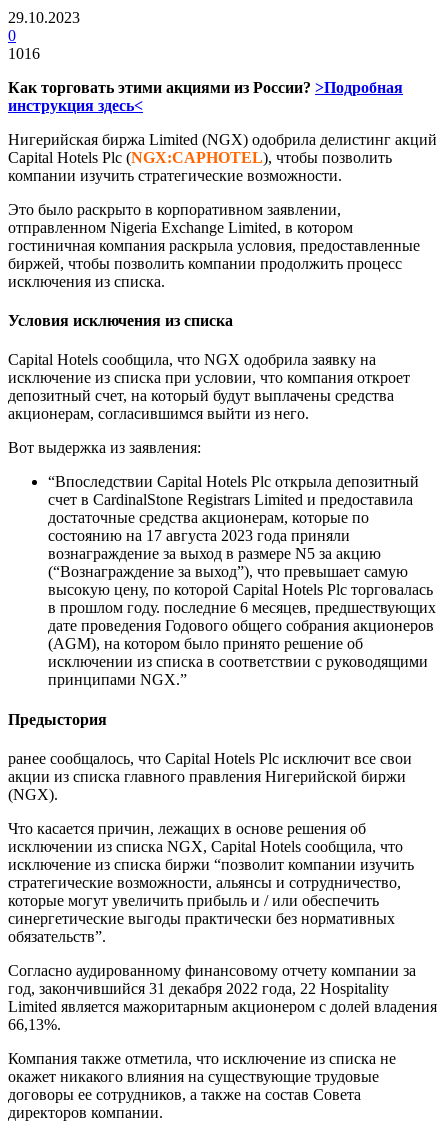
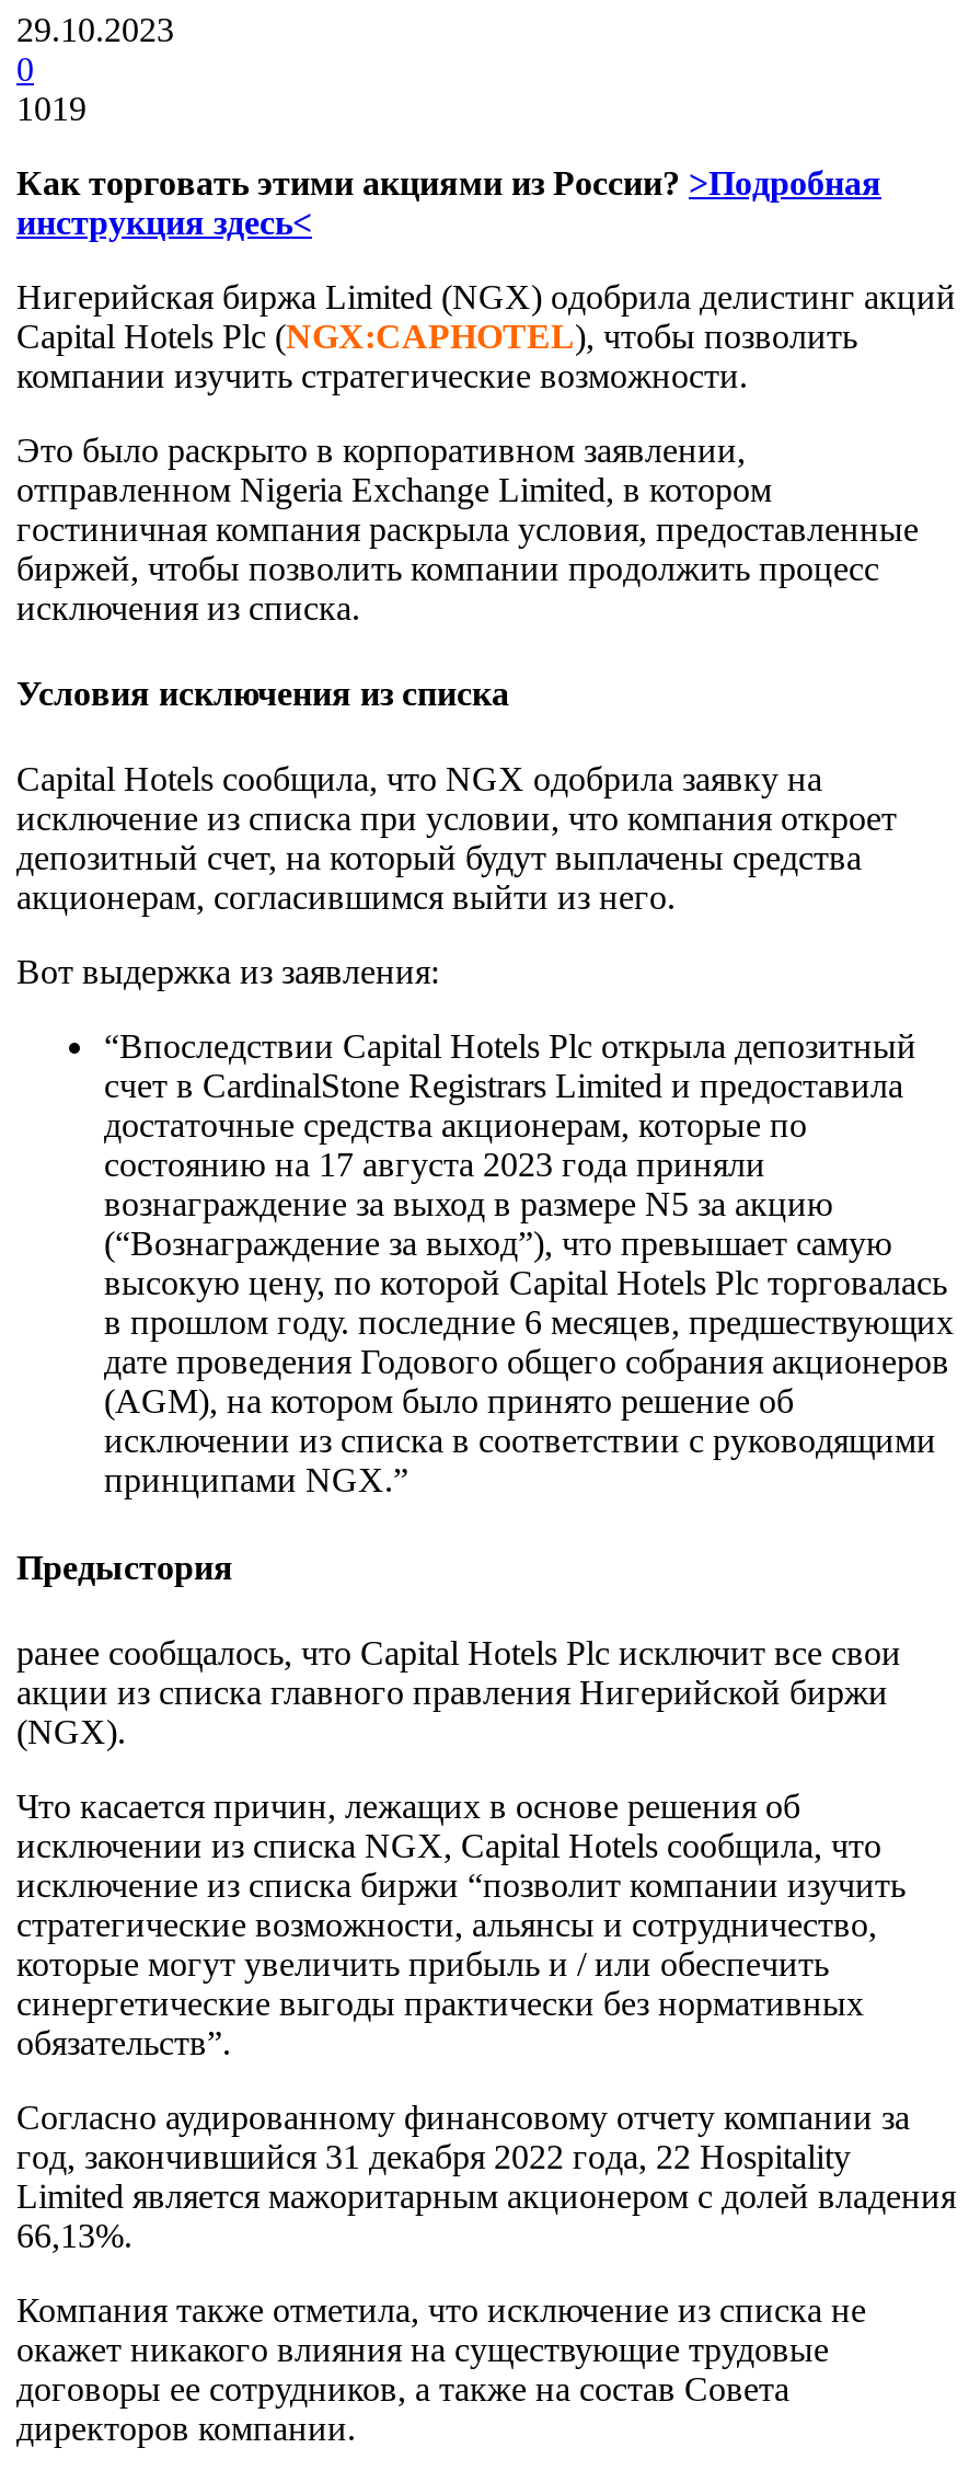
- 1016
+ 1019
